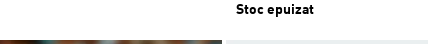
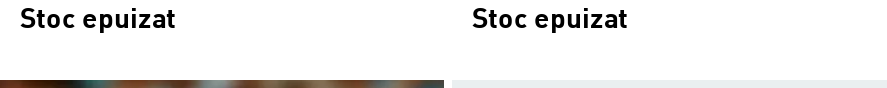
+ Stoc epuizat
